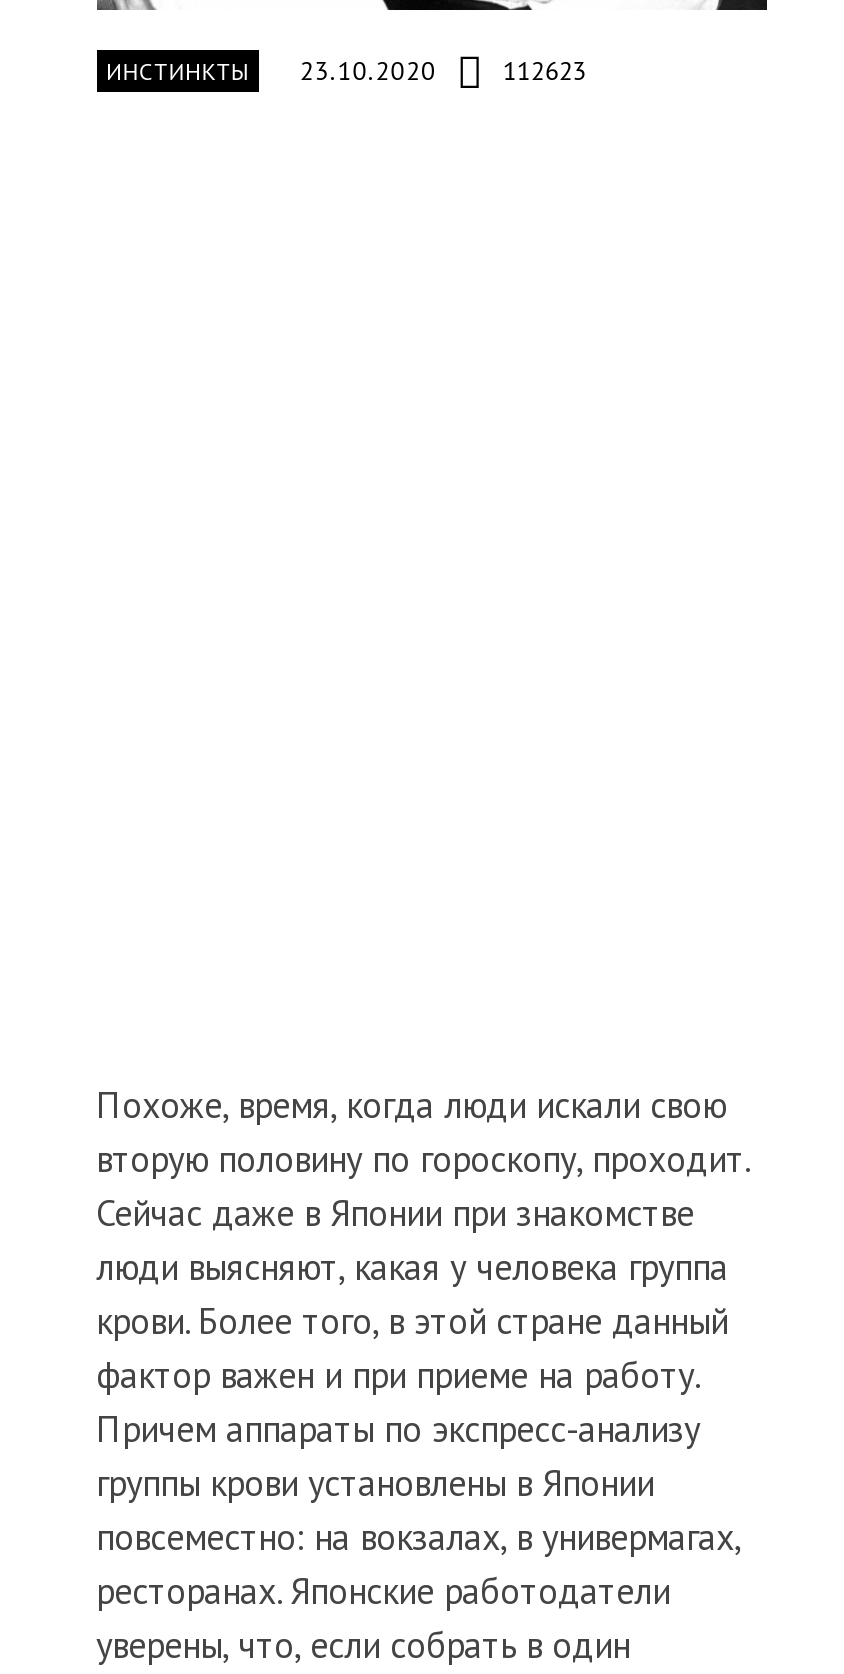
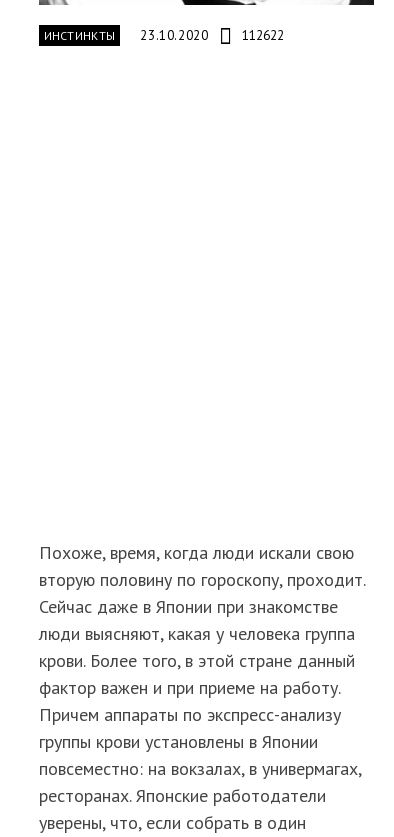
- ИНСТИНКТЫ 23.10.2020 112623
+ ИНСТИНКТЫ 23.10.2020 112622
